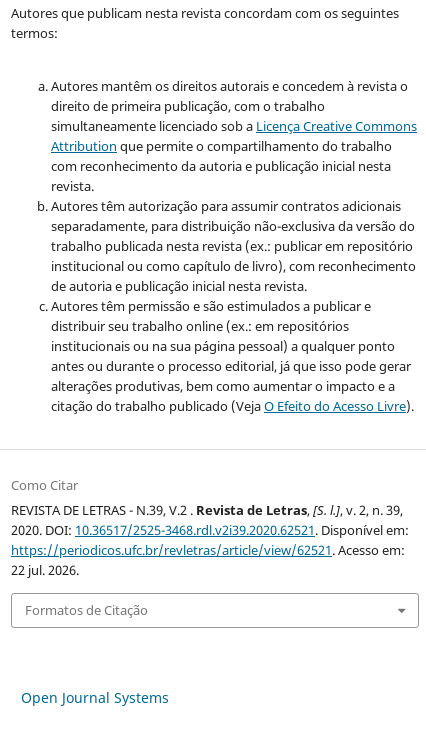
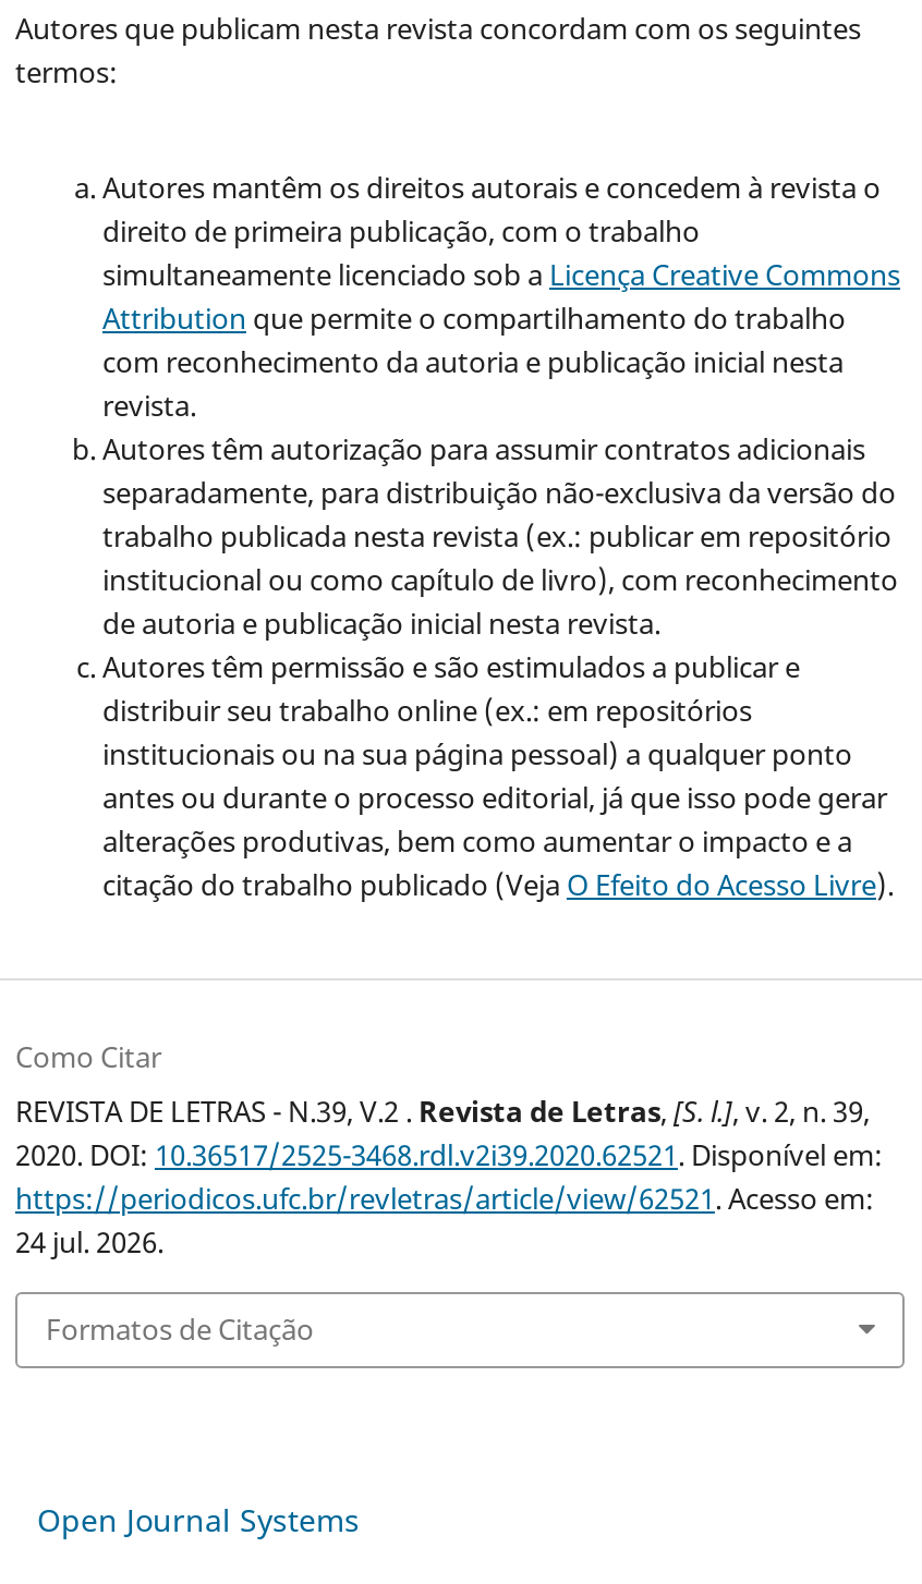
- 22 jul. 2026.
+ 24 jul. 2026.
